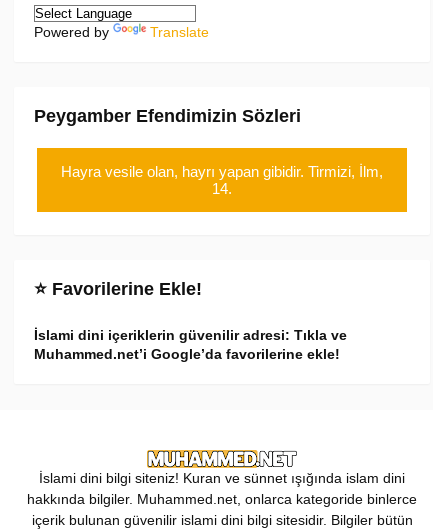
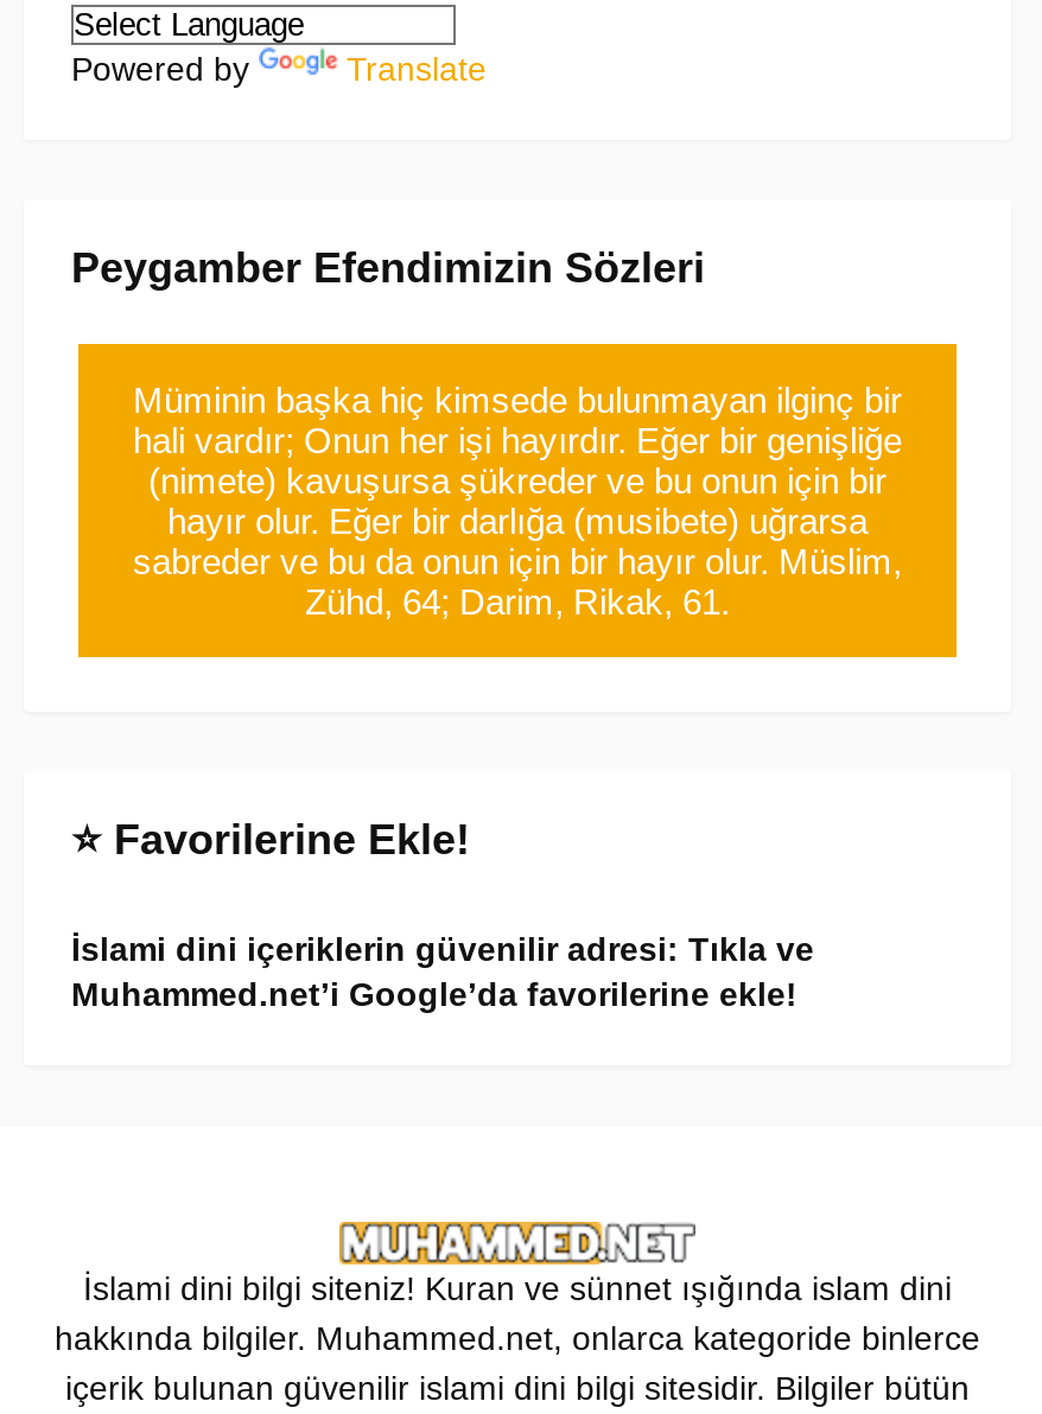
- Hayra vesile olan, hayrı yapan gibidir. Tirmizi, İlm,
- 14.
+ Müminin başka hiç kimsede bulunmayan ilginç bir
+ hali vardır; Onun her işi hayırdır. Eğer bir genişliğe
+ (nimete) kavuşursa şükreder ve bu onun için bir
+ hayır olur. Eğer bir darlığa (musibete) uğrarsa
+ sabreder ve bu da onun için bir hayır olur. Müslim,
+ Zühd, 64; Darim, Rikak, 61.
